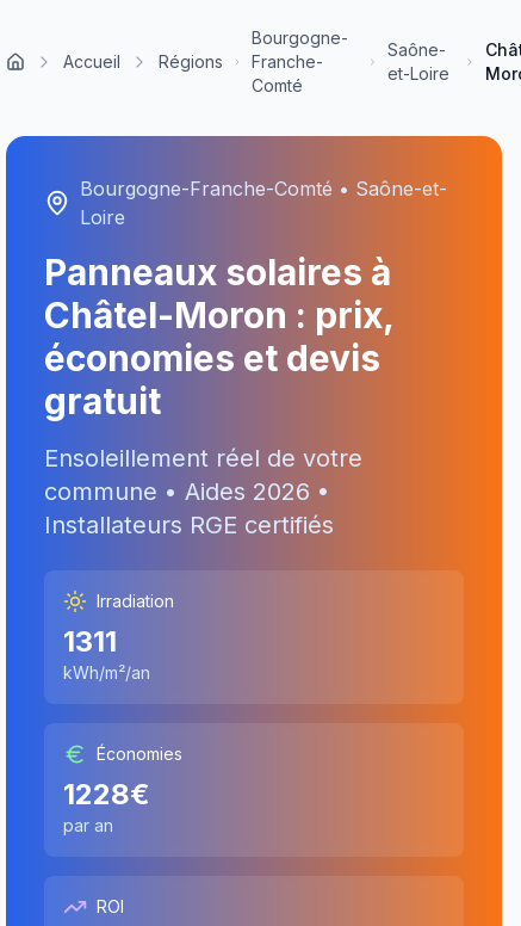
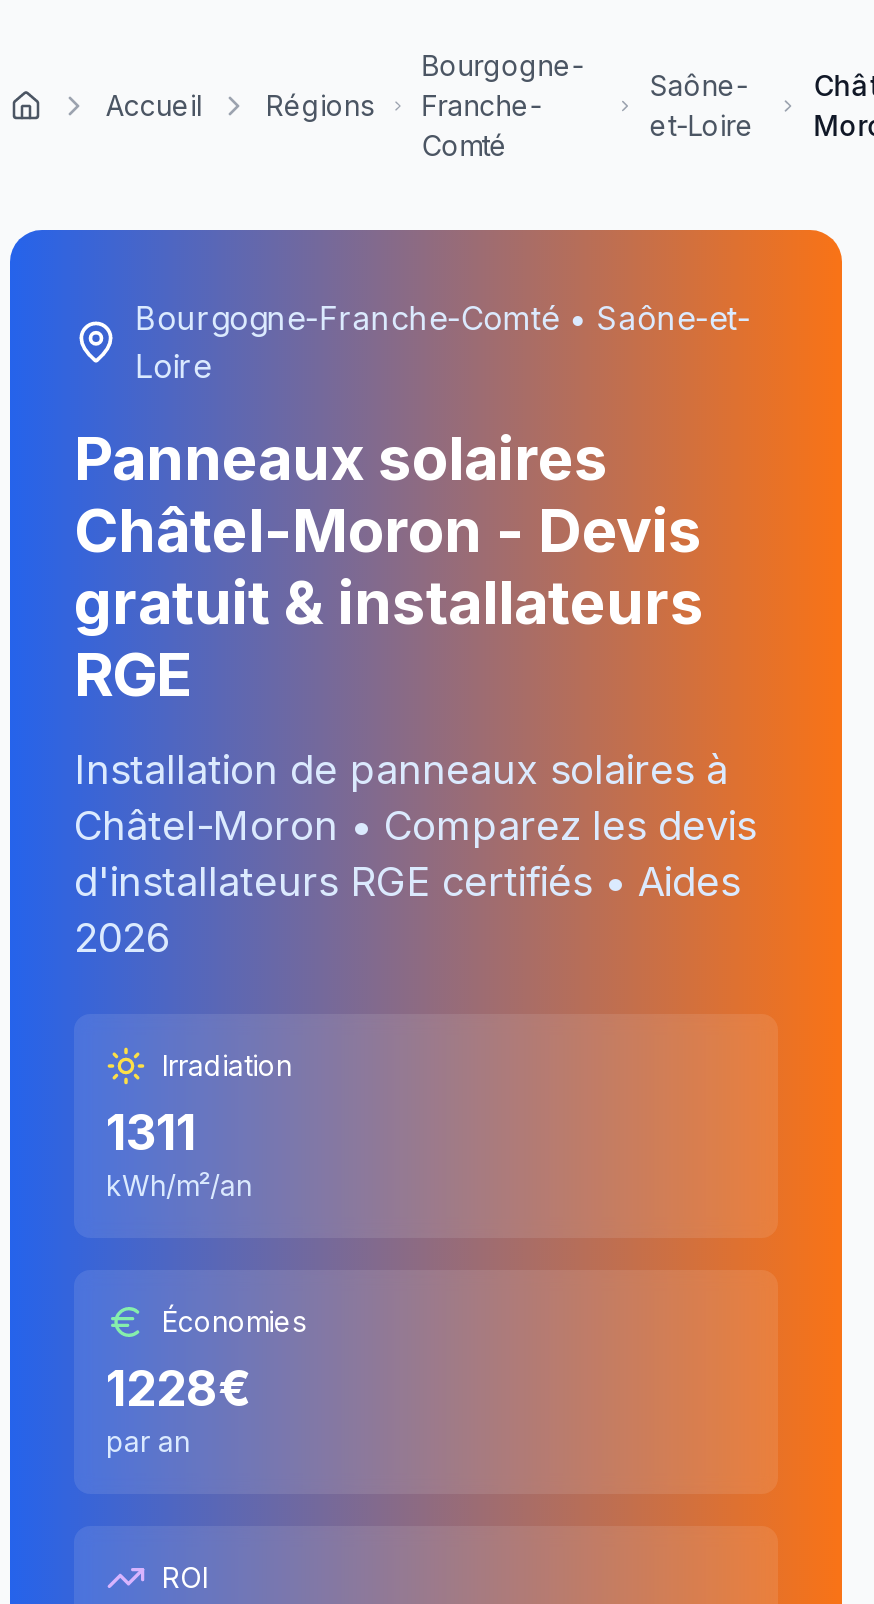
- Panneaux solaires à
- Châtel-Moron: prix,
- économies et devis
- gratuit
+ Panneaux solaires
+ Châtel-Moron - Devis
+ gratuit & installateurs
+ RGE

- Ensoleillement réel de votre
- commune • Aides 2026 •
- Installateurs RGE certifiés
+ Installation de panneaux solaires à
+ Châtel-Moron • Comparez les devis
+ d'installateurs RGE certifiés • Aides
+ 2026
